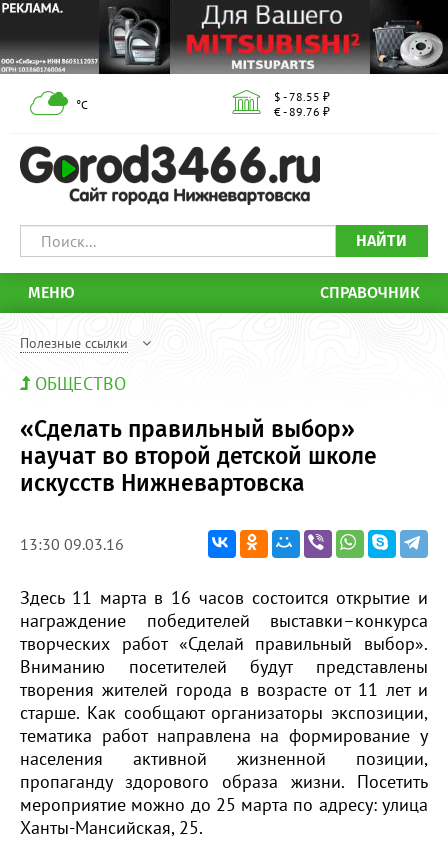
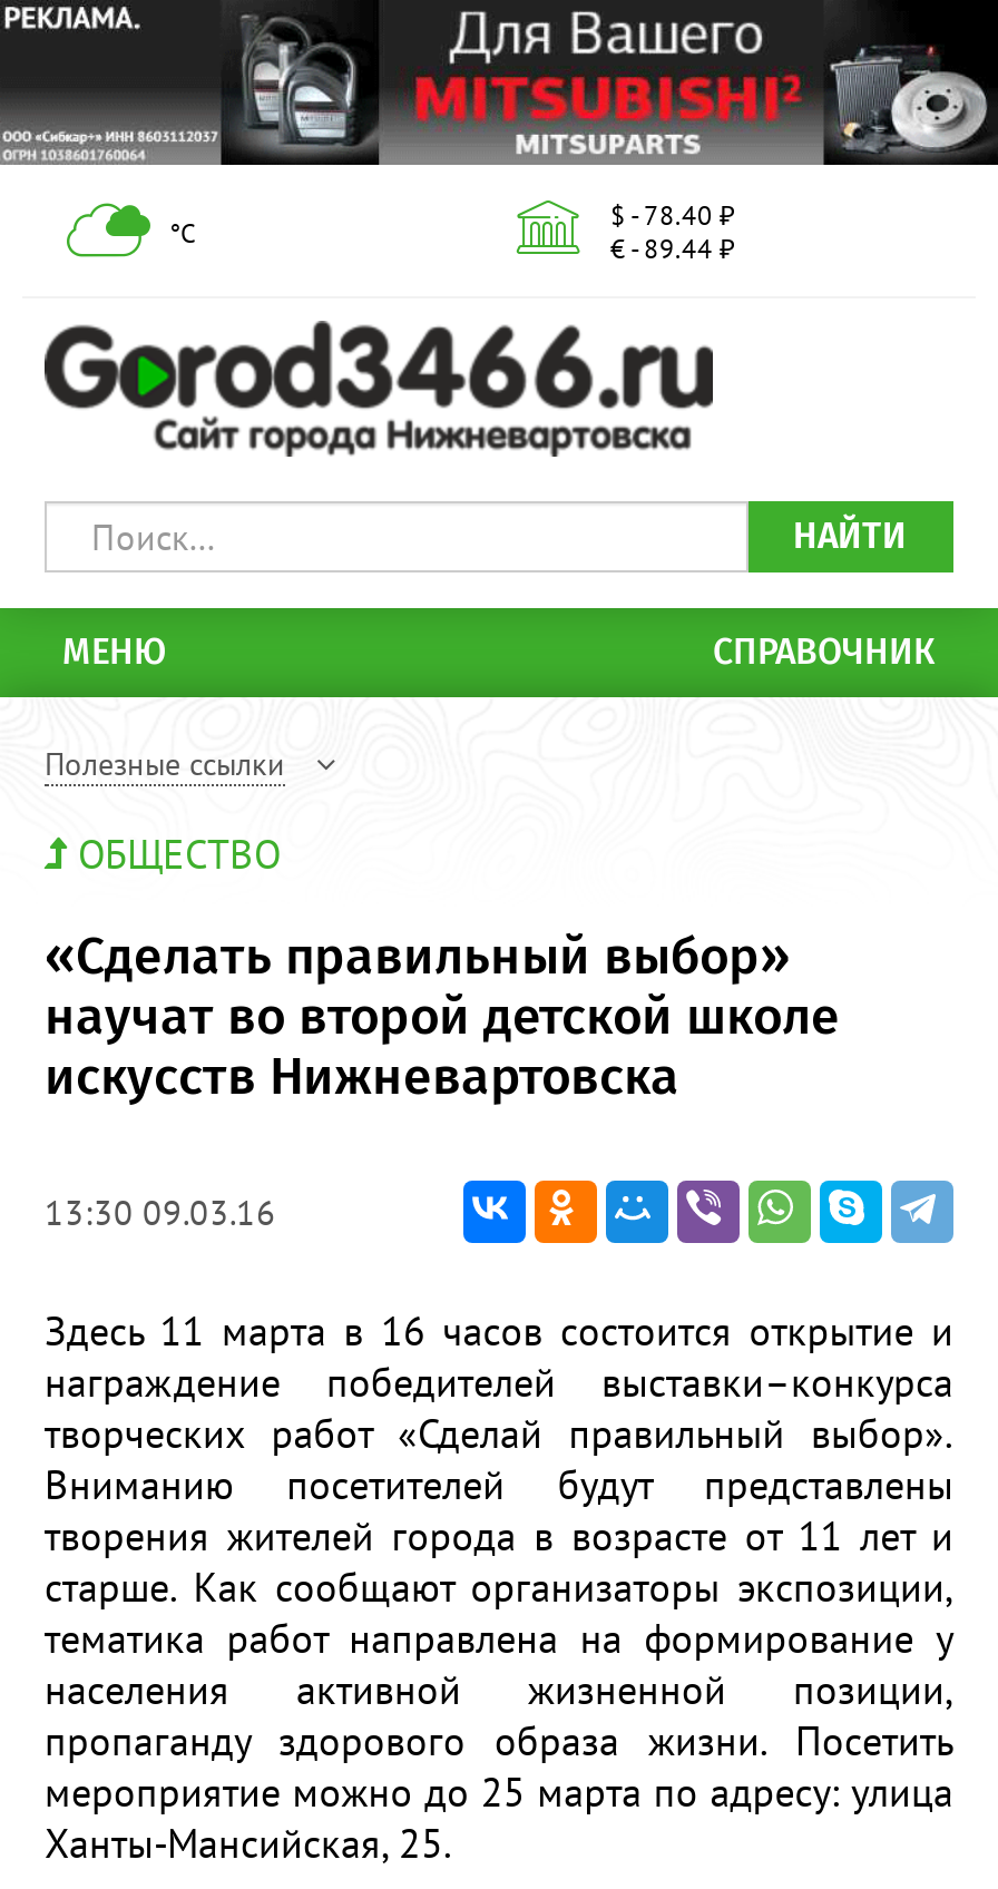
- $ - 78.55 ₽
+ $ - 78.40 ₽

- € - 89.76 ₽
+ € - 89.44 ₽
